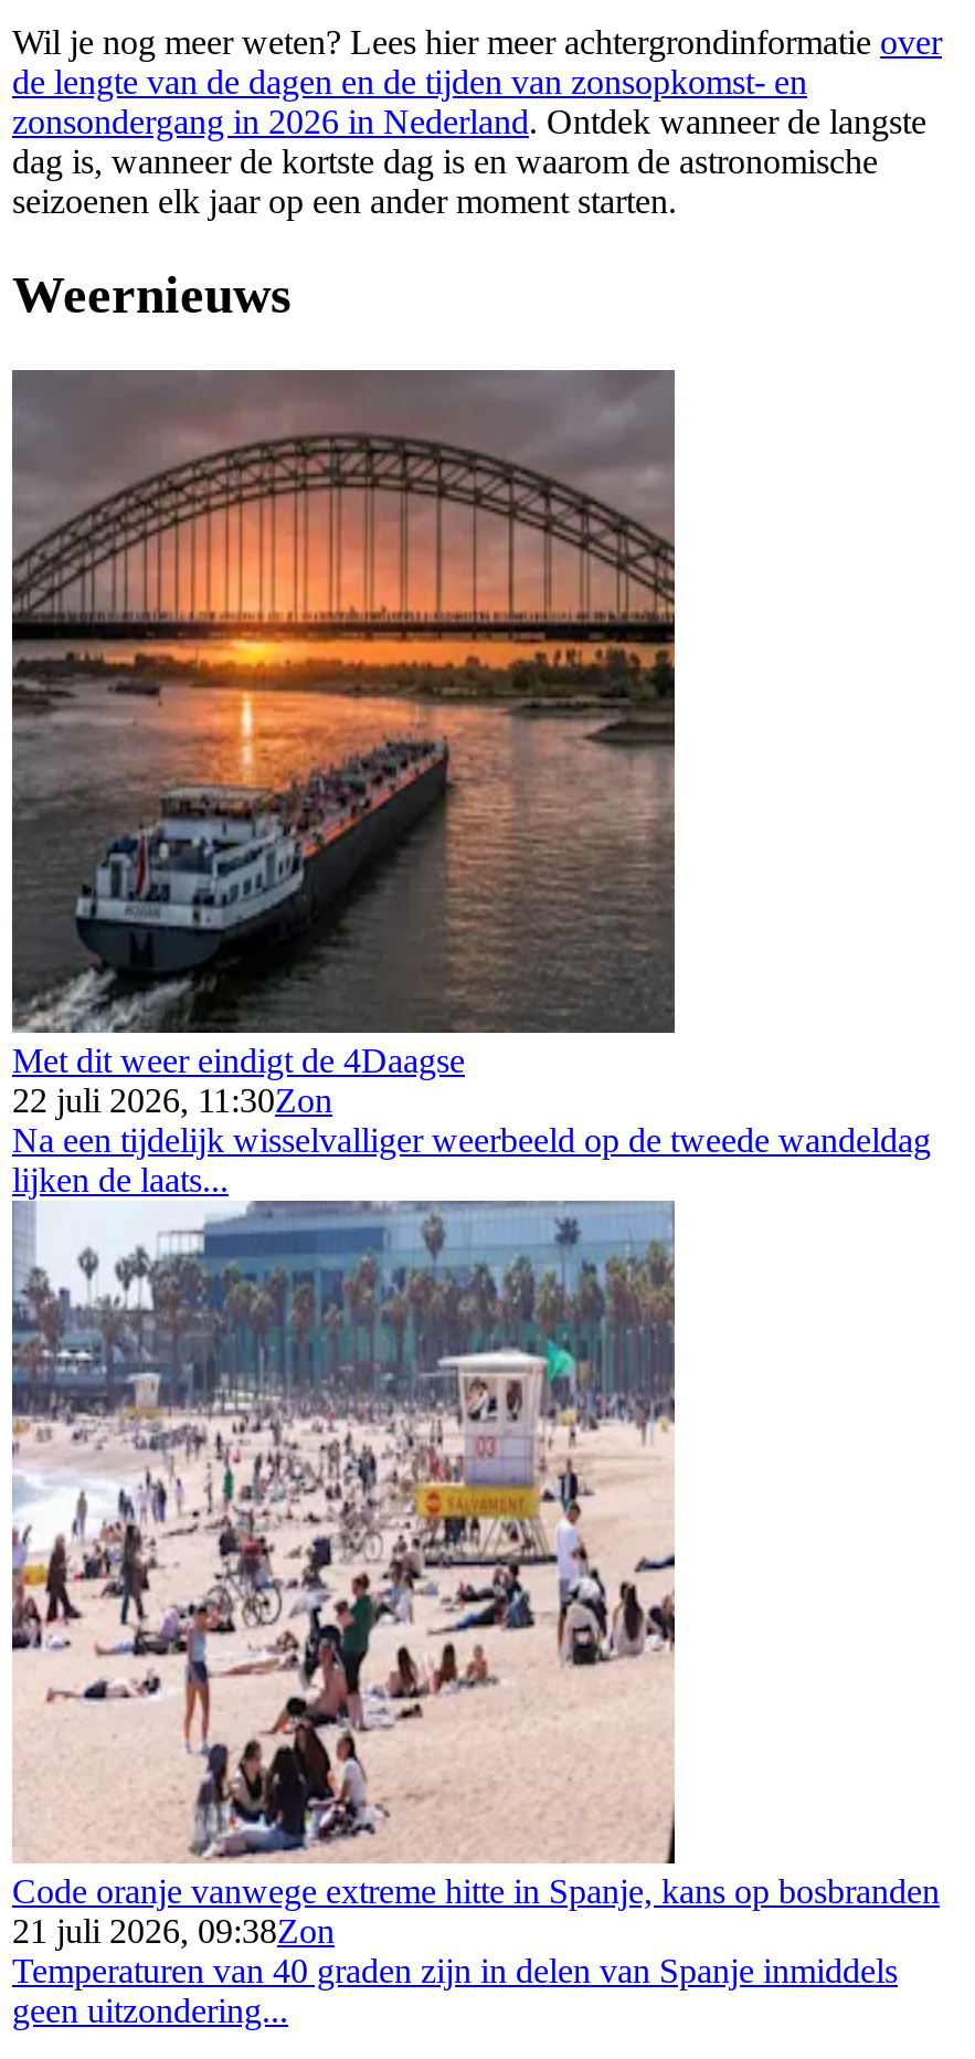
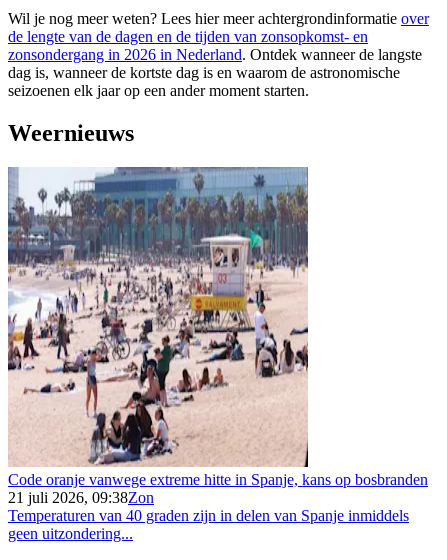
- [image]
- Met dit weer eindigt de 4Daagse
- 22 juli 2026, 11:30Zon
- Na een tijdelijk wisselvalliger weerbeeld op de tweede wandeldag
- lijken de laats...
